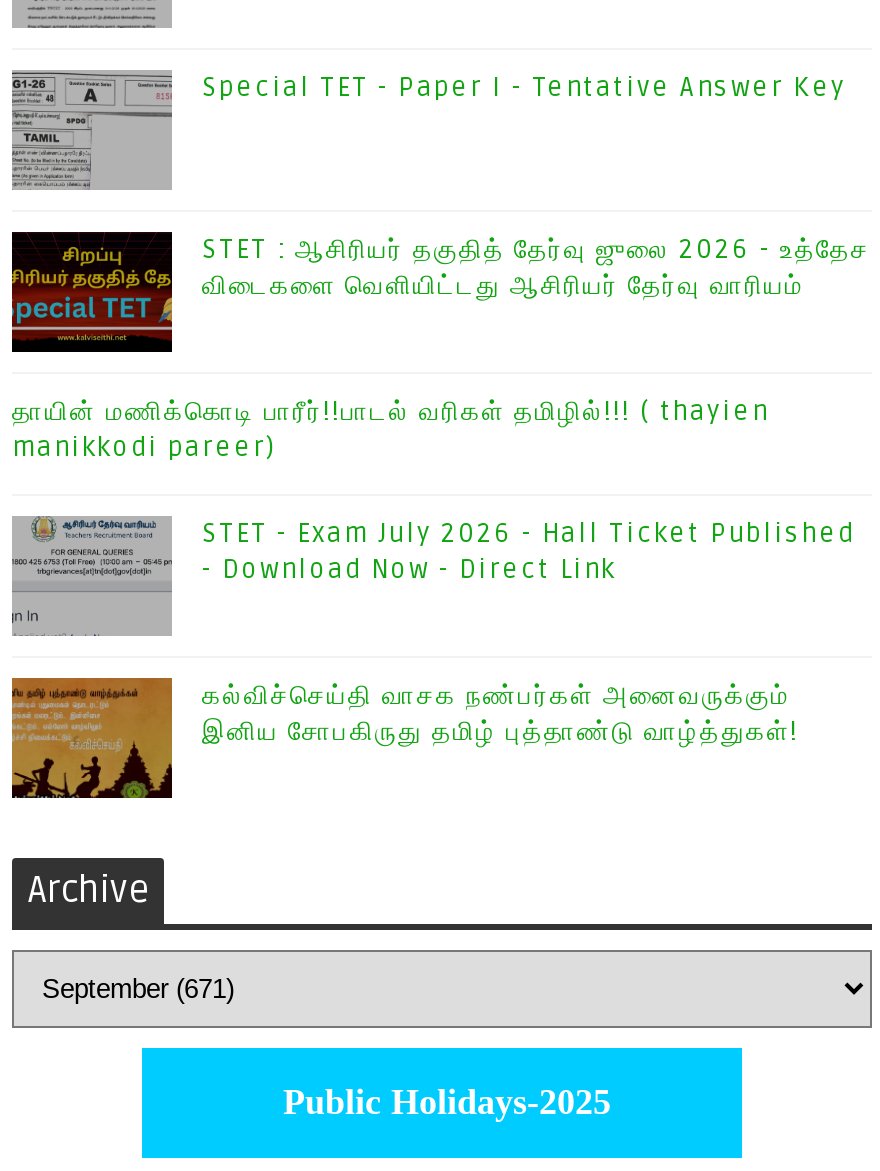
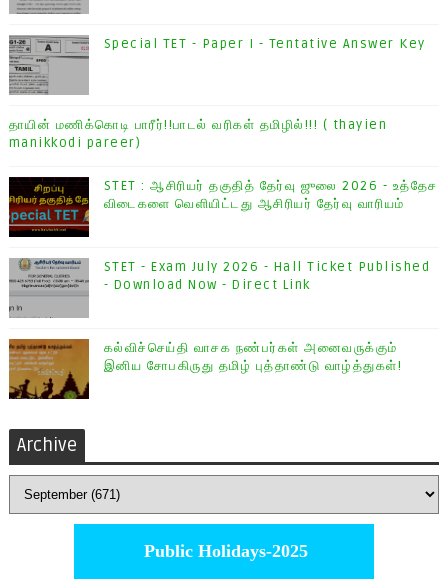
moved down: [image] | STET : ஆசிரியர் தகுதித் தேர்வு ஜுலை 2026 - உத்தேச | விடைகளை வெளியிட்டது ஆசிரியர் தேர்வு வாரியம்

moved up: தாயின் மணிக்கொடி பாரீர்!!பாடல் வரிகள் தமிழில்!!! ( thayien | manikkodi pareer)
